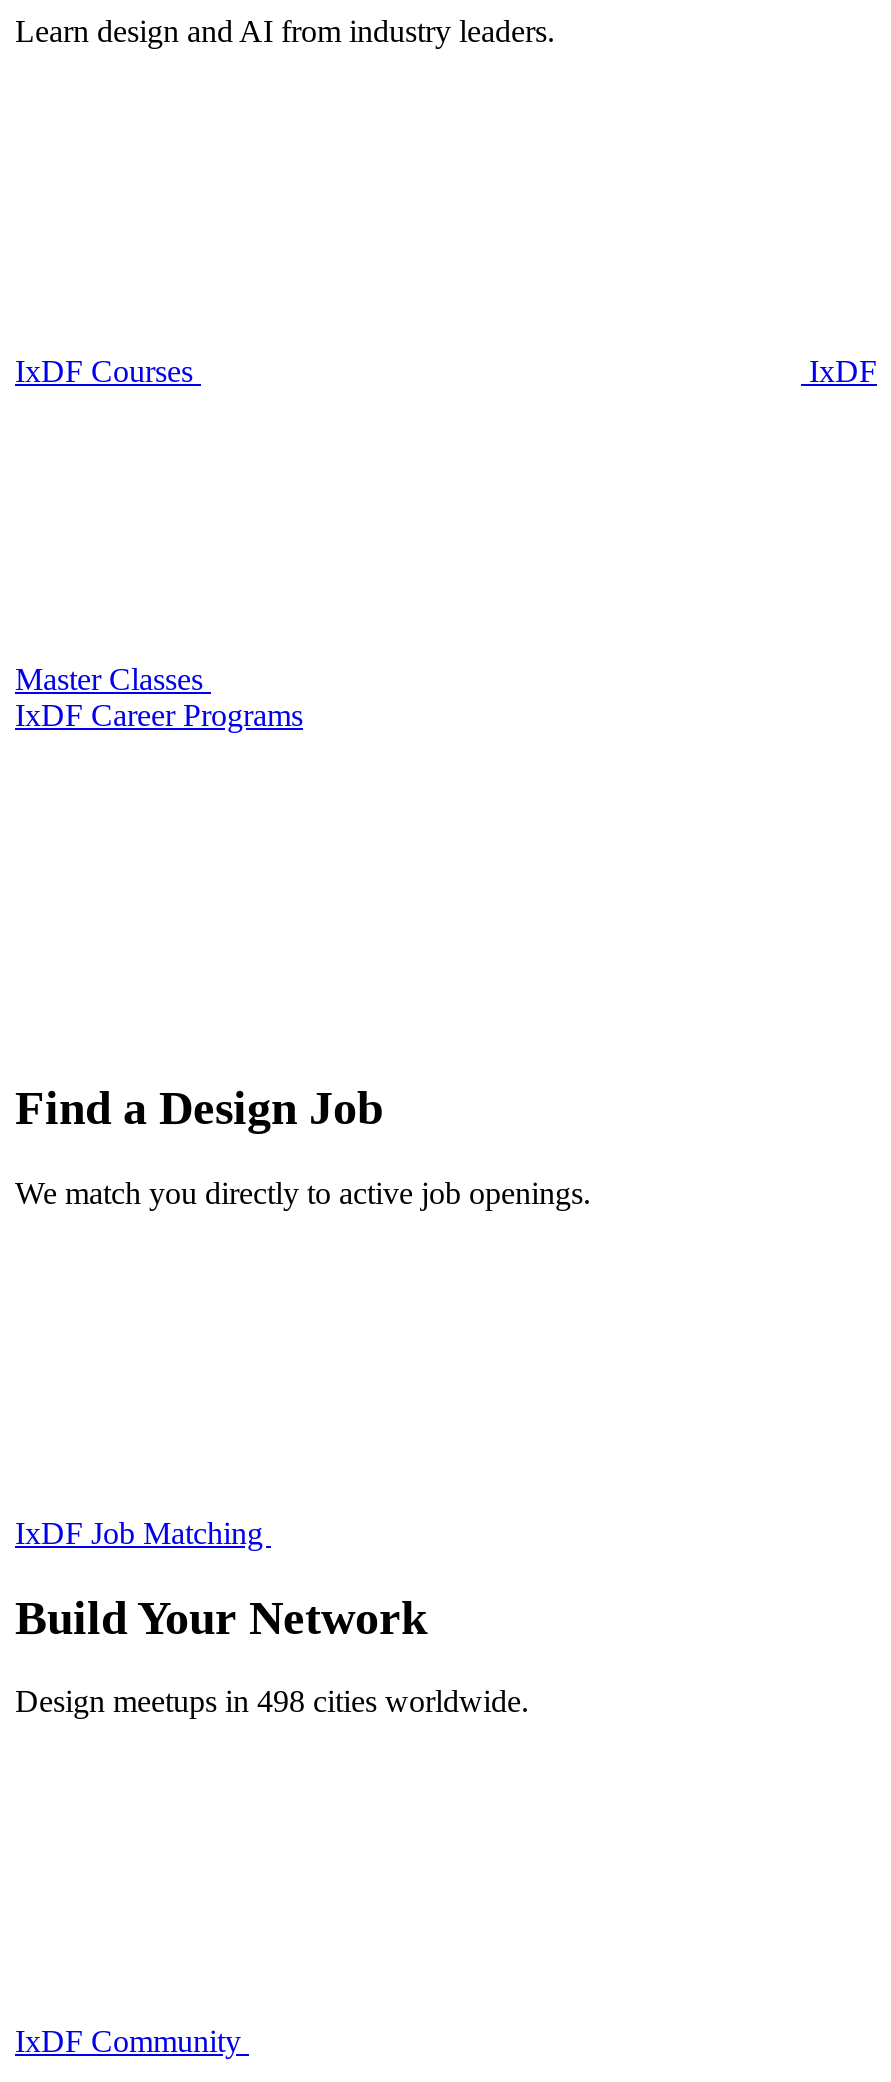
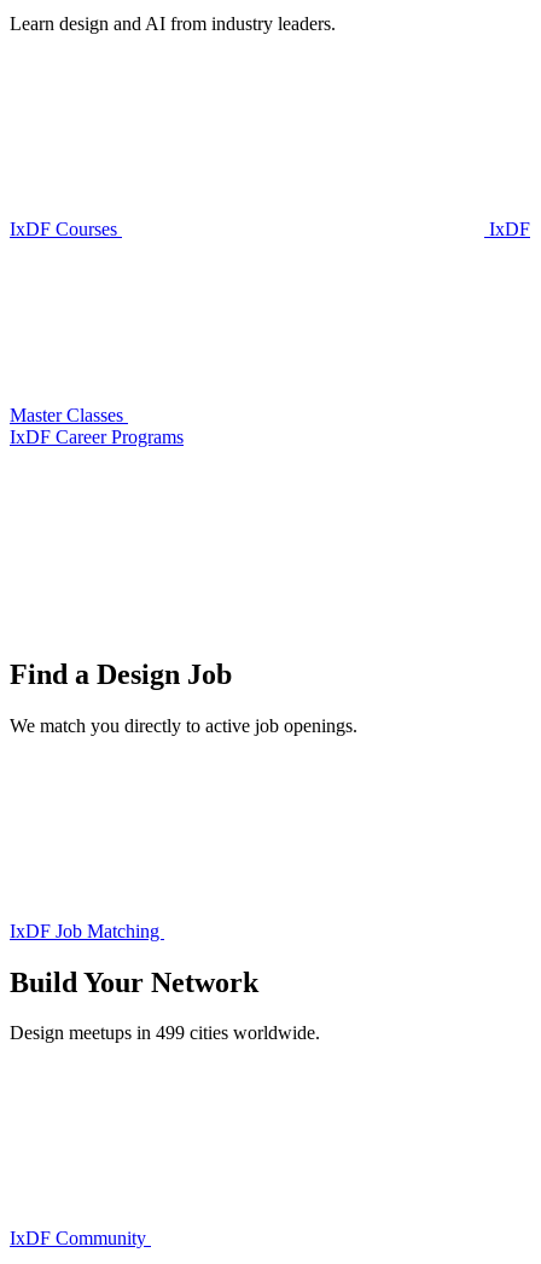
- Design meetups in 498 cities worldwide.
+ Design meetups in 499 cities worldwide.
